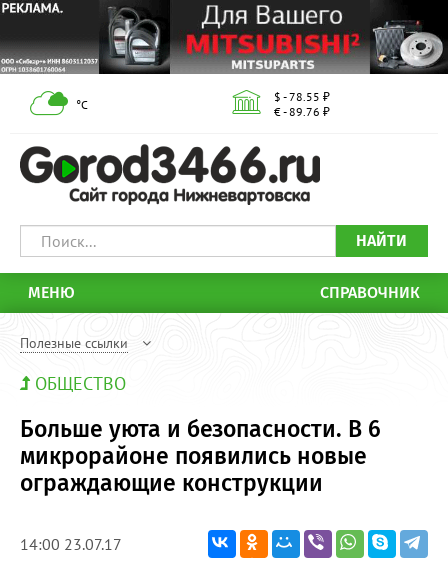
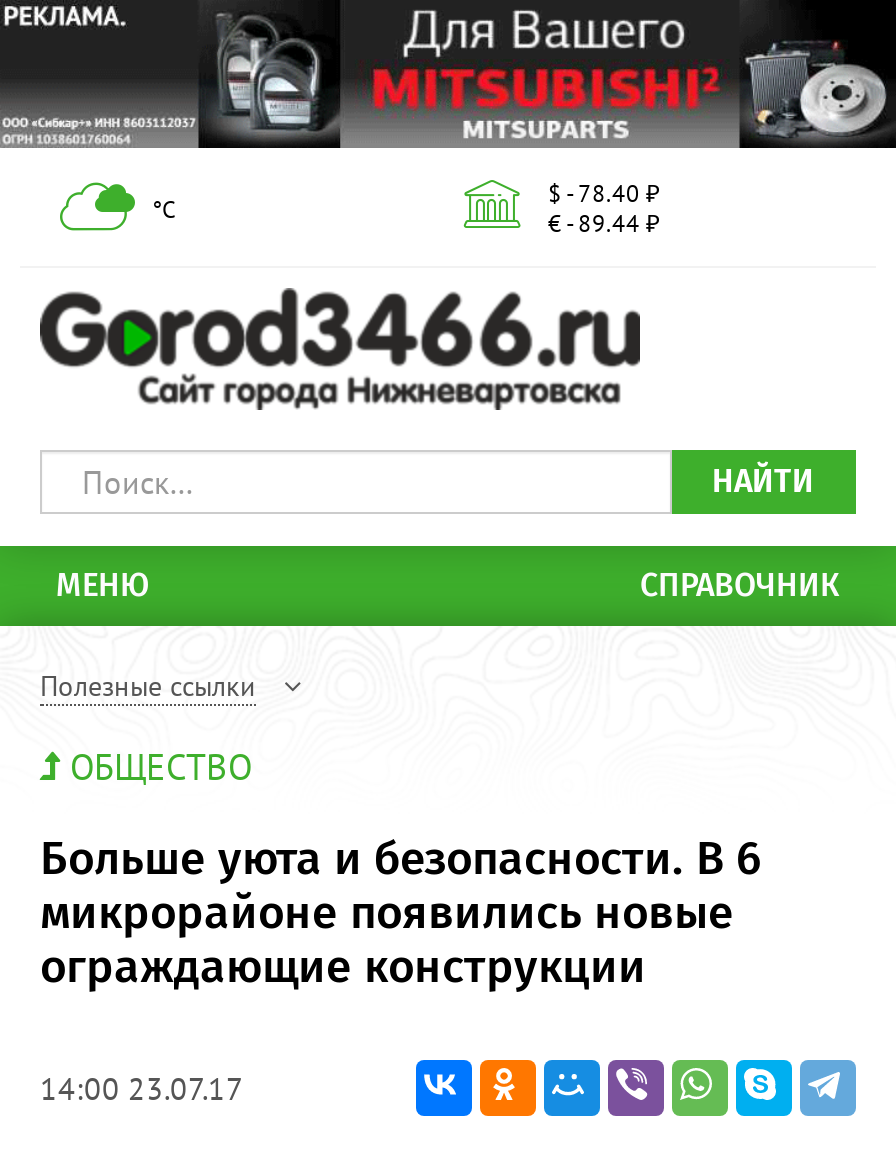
- $ - 78.55 ₽
+ $ - 78.40 ₽

- € - 89.76 ₽
+ € - 89.44 ₽
